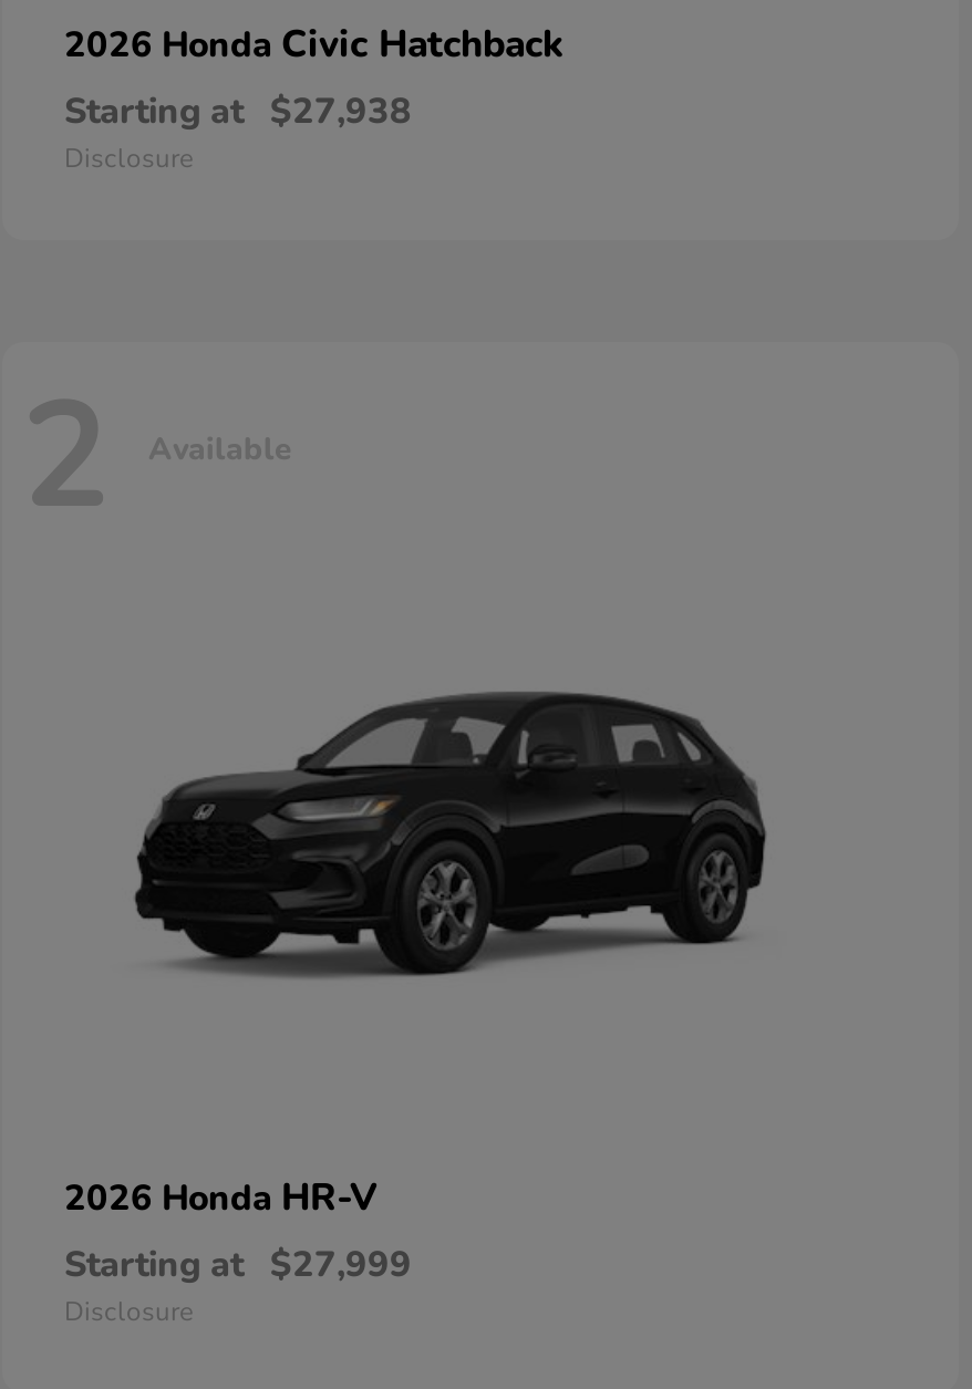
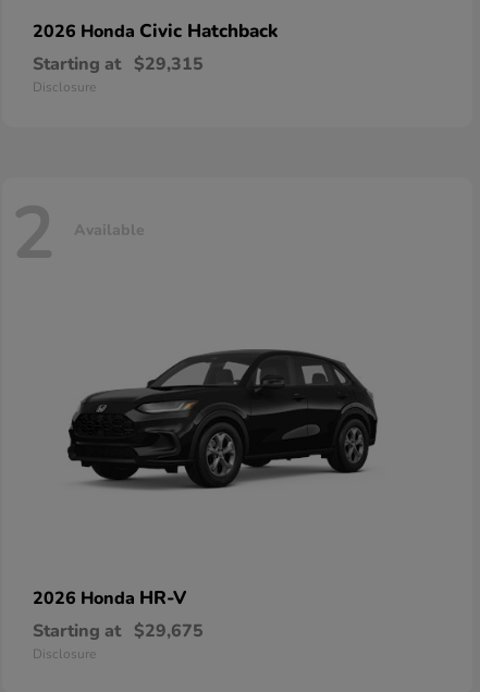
- Starting at $27,938
+ Starting at $29,315

- Starting at $27,999
+ Starting at $29,675
